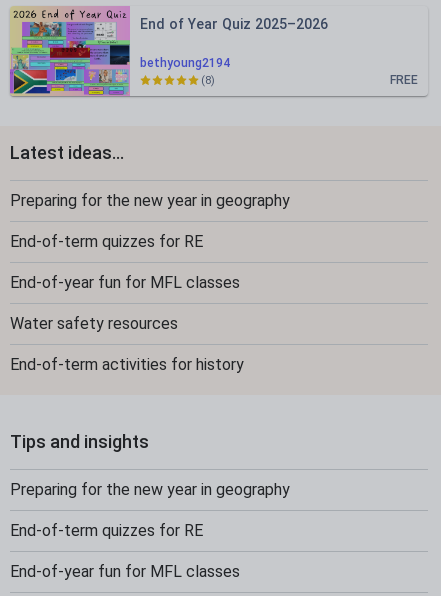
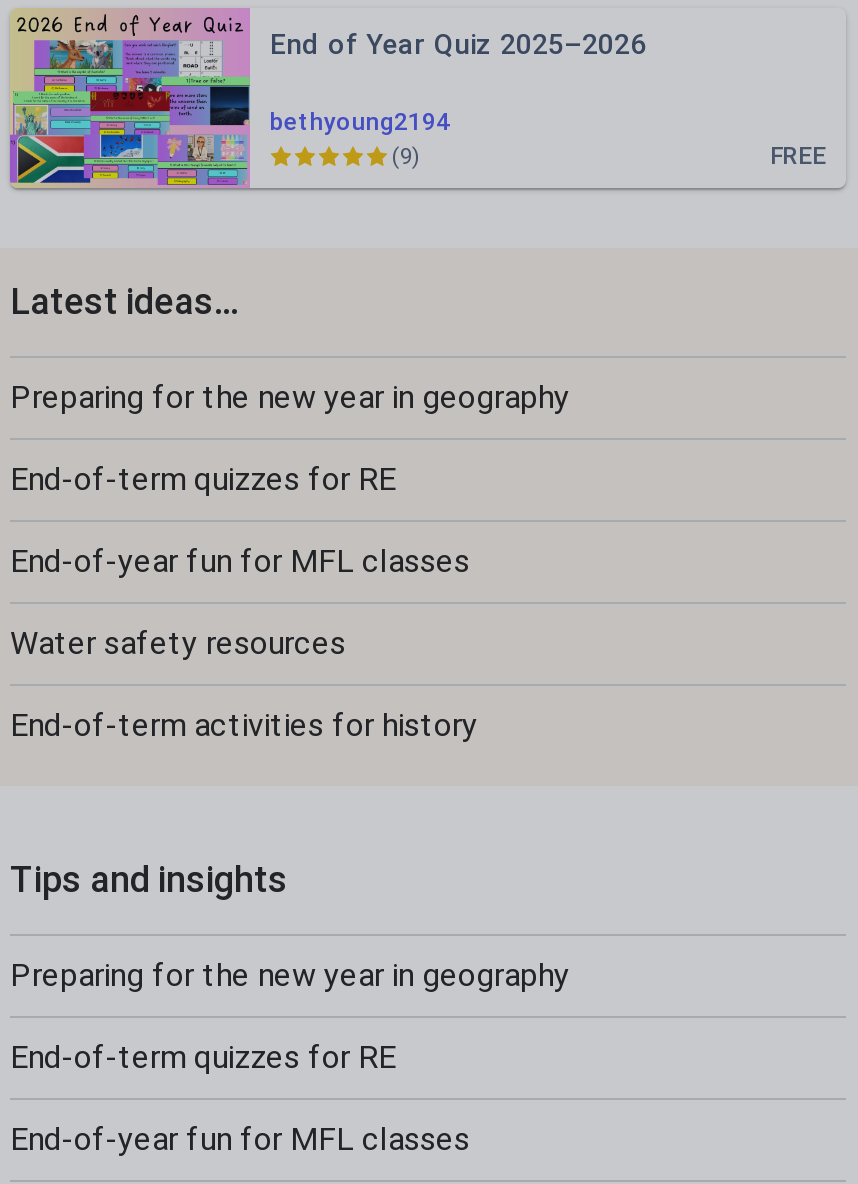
- (8)
+ (9)
